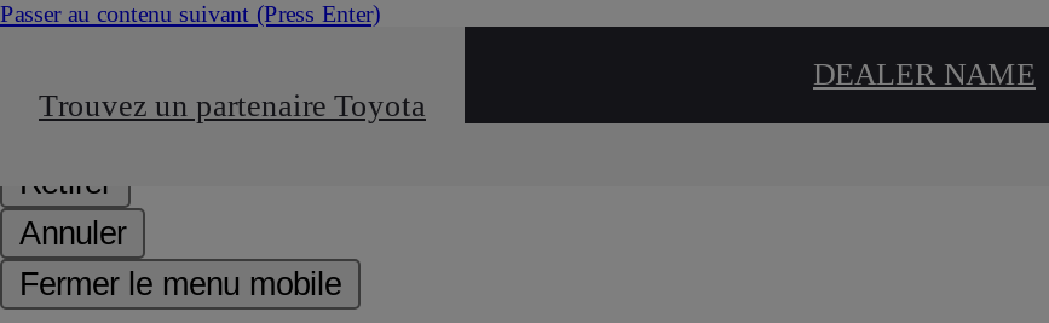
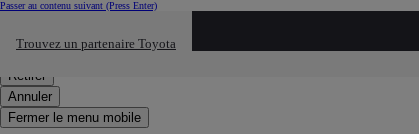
- DEALER NAME
